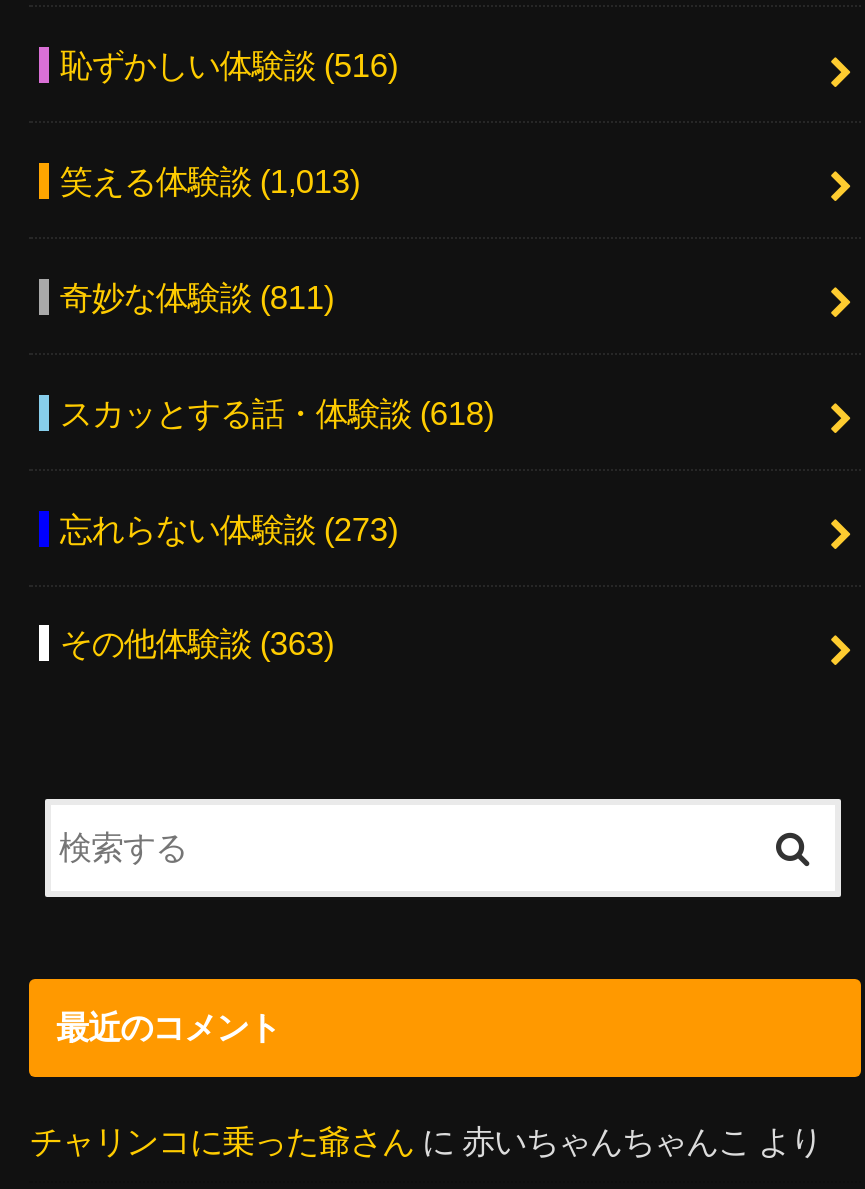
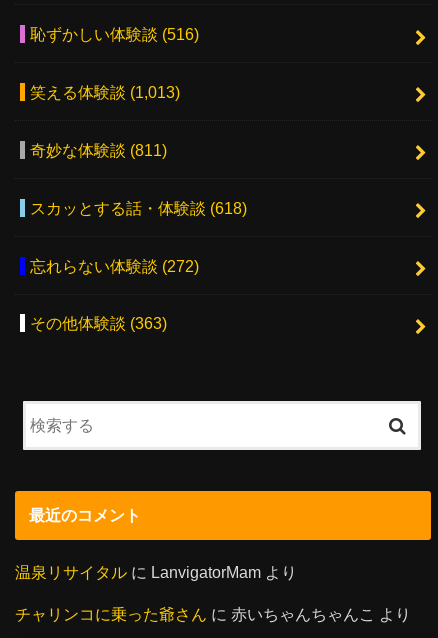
- 忘れらない体験談(273)
+ 忘れらない体験談(272)

+ 温泉リサイタルにLanvigatorMamより
